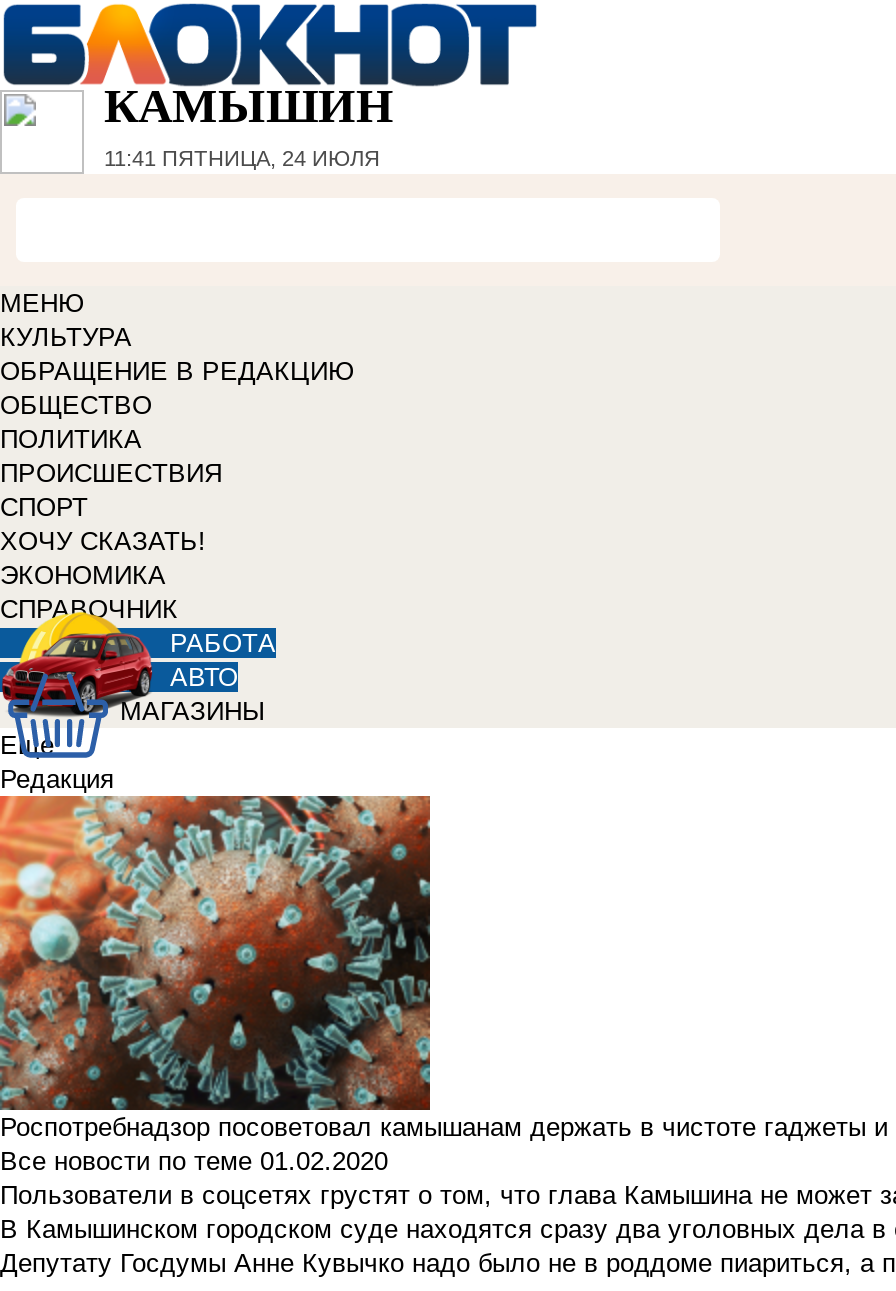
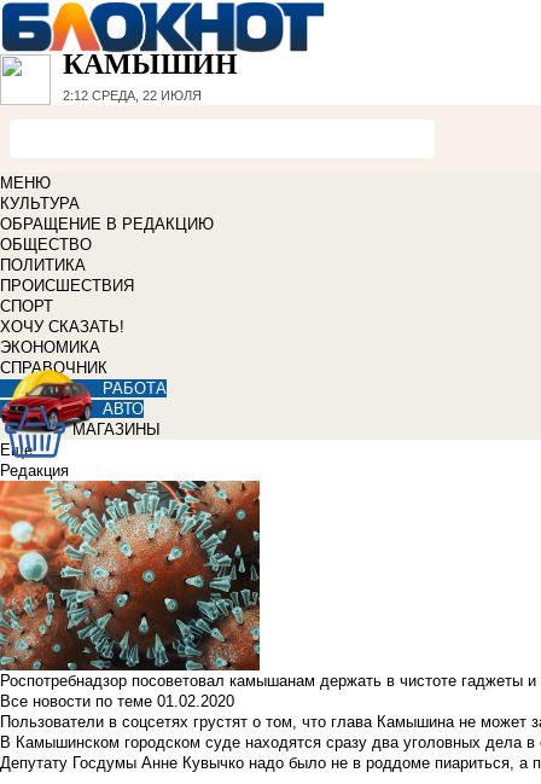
- 11:41 ПЯТНИЦА, 24 ИЮЛЯ
+ 2:12 СРЕДА, 22 ИЮЛЯ
